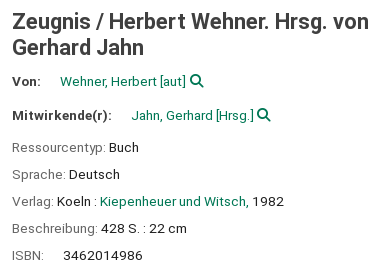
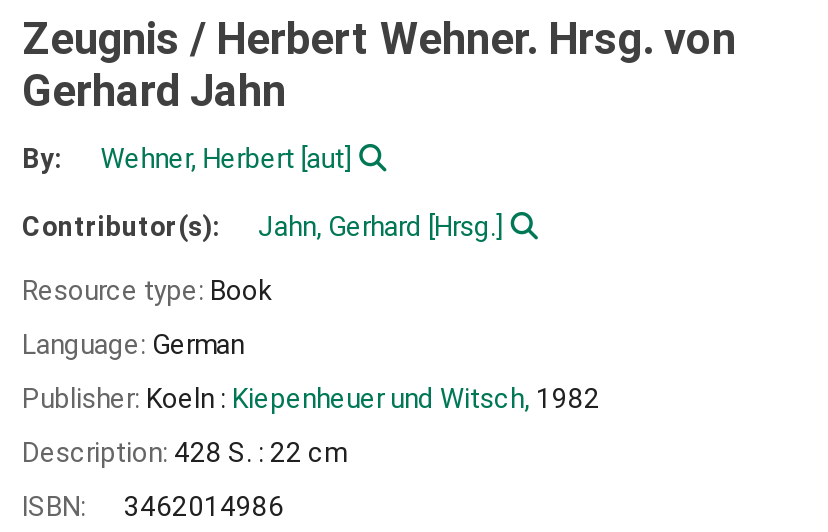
- Von:
+ By:

- Mitwirkende(r):
+ Contributor(s):

- Ressourcentyp: Buch
+ Resource type: Book

- Sprache: Deutsch
+ Language: German

- Verlag: Koeln : Kiepenheuer und Witsch, 1982
+ Publisher: Koeln : Kiepenheuer und Witsch, 1982

- Beschreibung: 428 S. : 22 cm
+ Description: 428 S. : 22 cm
